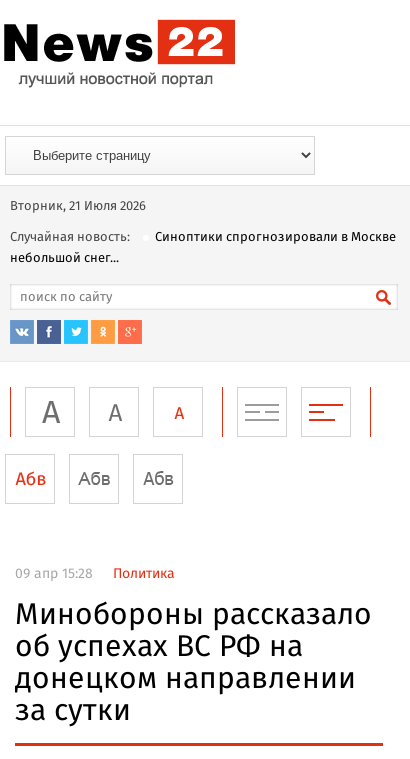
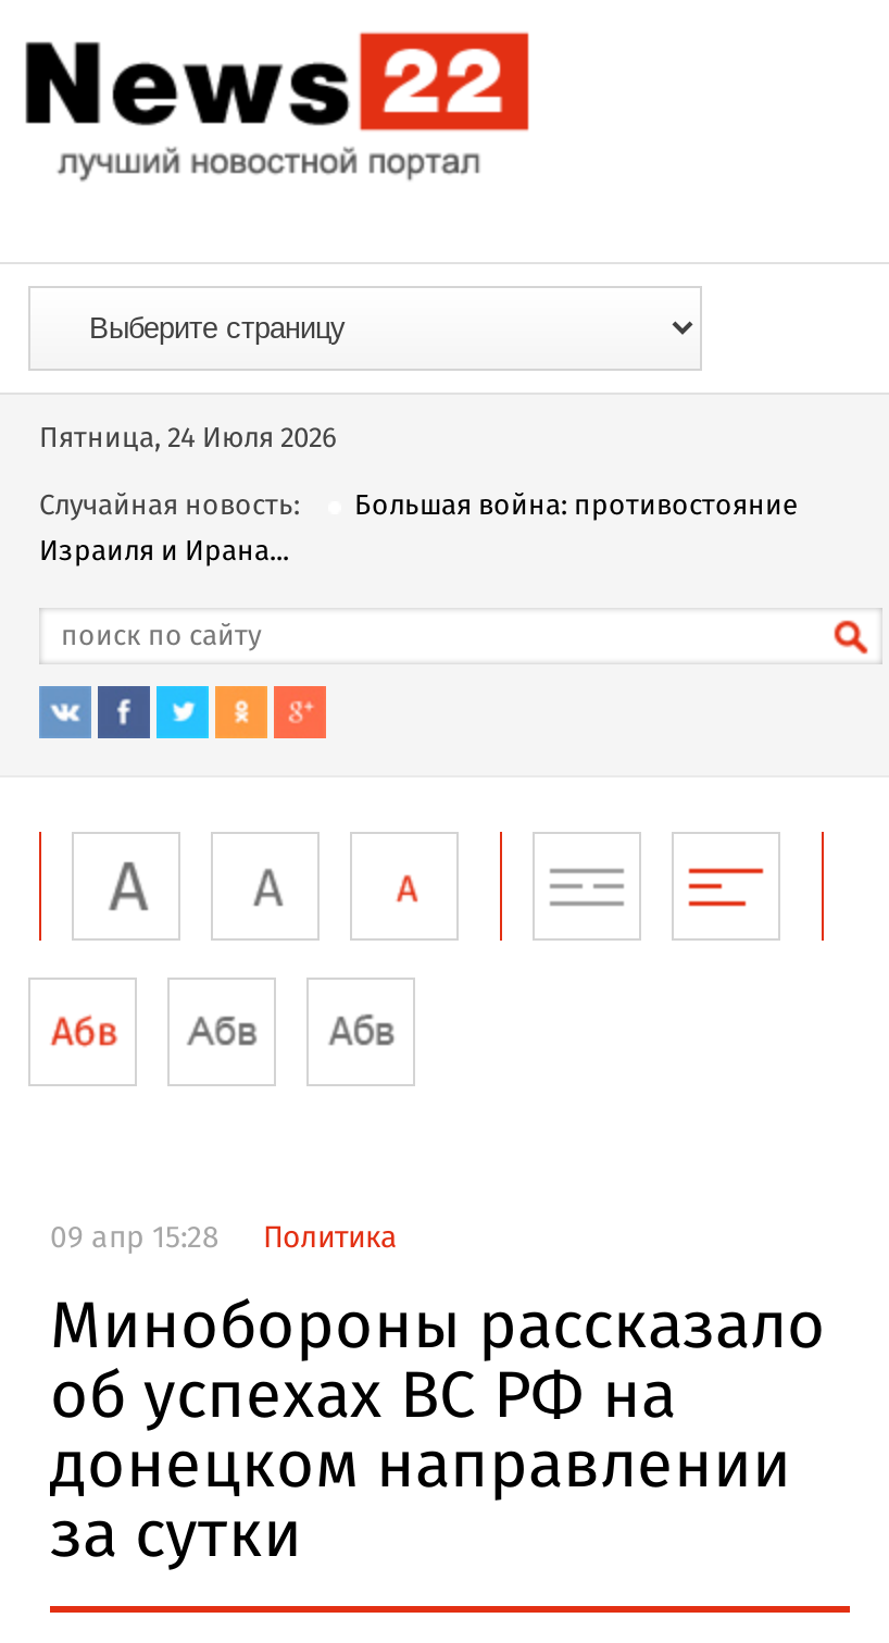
- Вторник, 21 Июля 2026
+ Пятница, 24 Июля 2026

- Синоптики спрогнозировали в Москве
- небольшой снег...
+ Большая война: противостояние
+ Израиля и Ирана...
